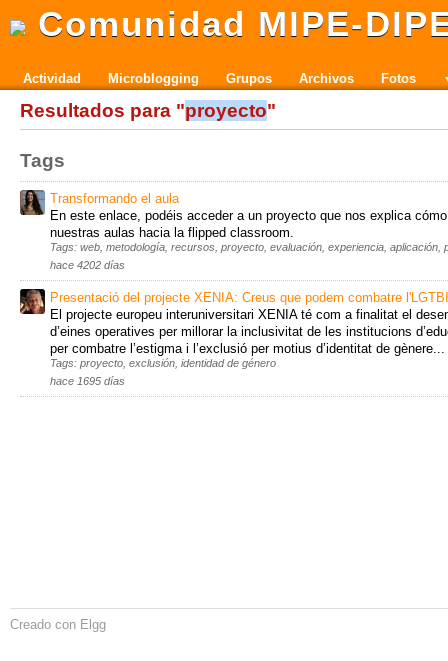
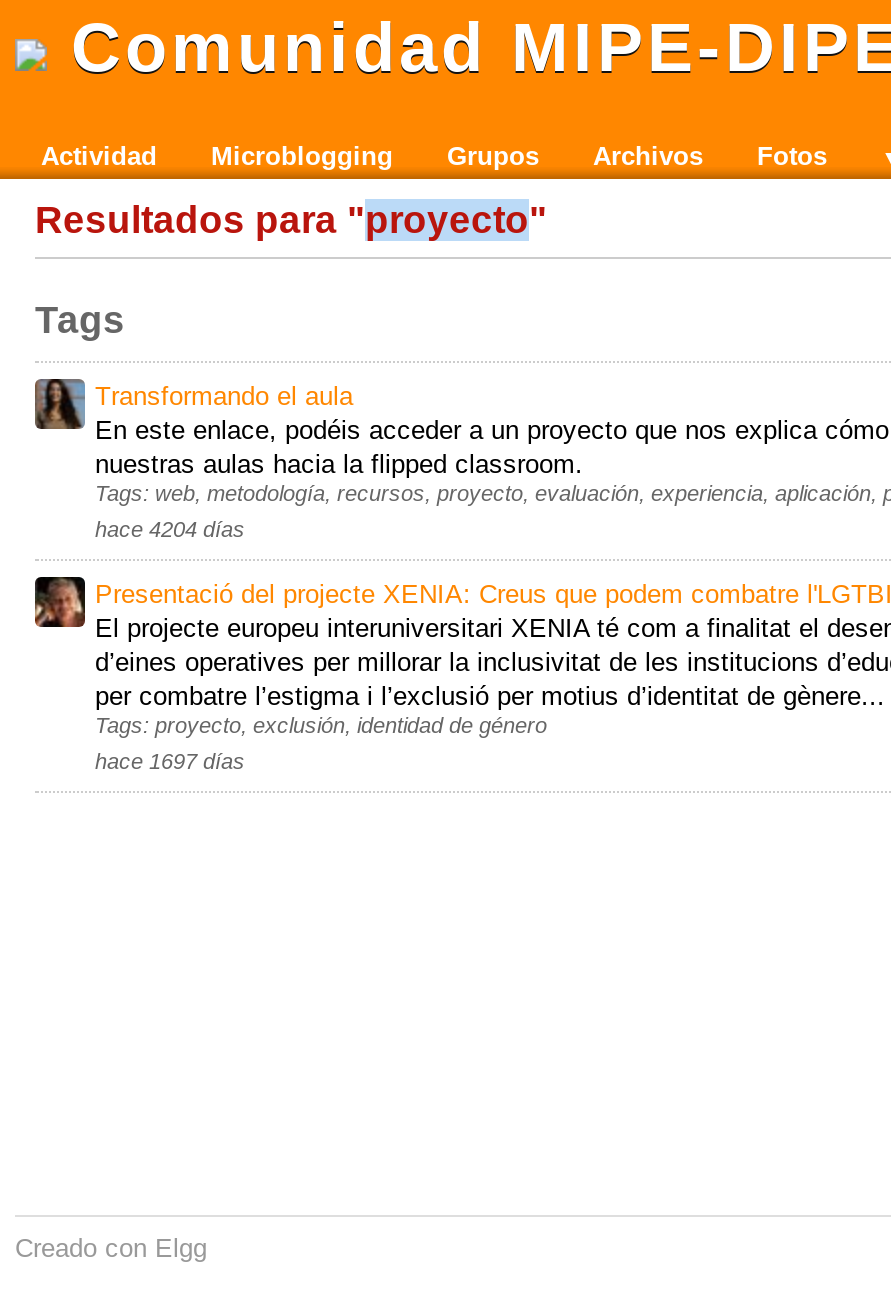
- hace 4202 días
+ hace 4204 días

- hace 1695 días
+ hace 1697 días
